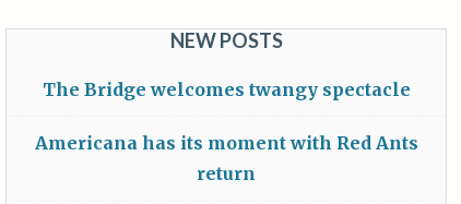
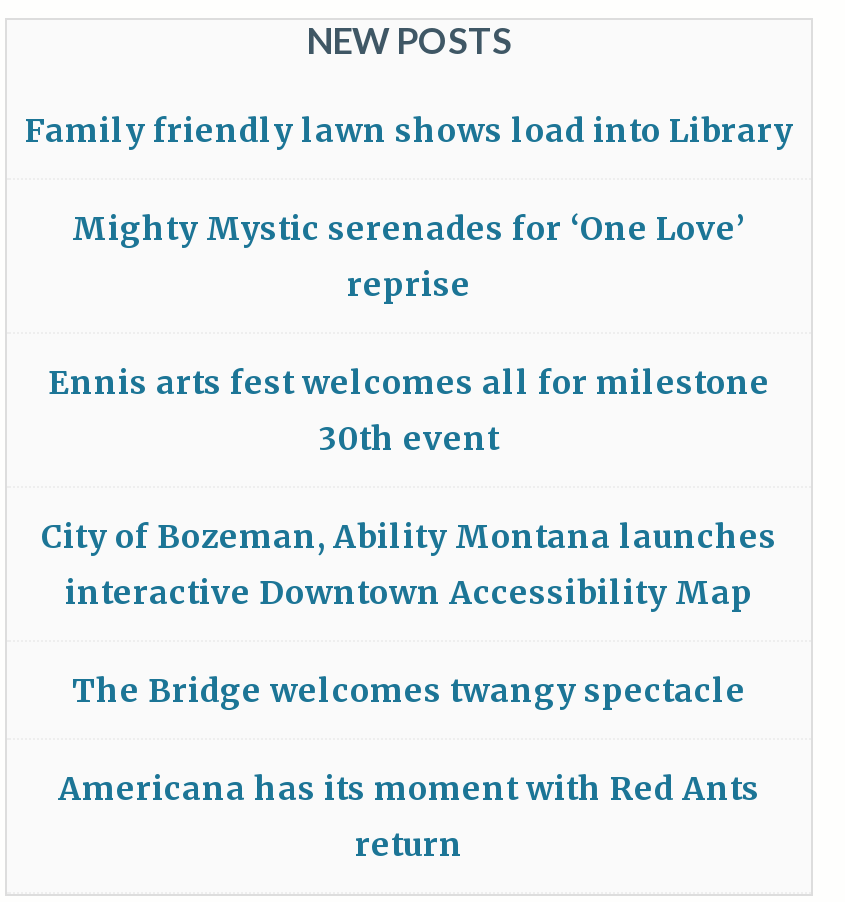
+ Family friendly lawn shows load into Library
+ Mighty Mystic serenades for ‘One Love’
+ reprise
+ Ennis arts fest welcomes all for milestone
+ 30th event
+ City of Bozeman, Ability Montana launches
+ interactive Downtown Accessibility Map
